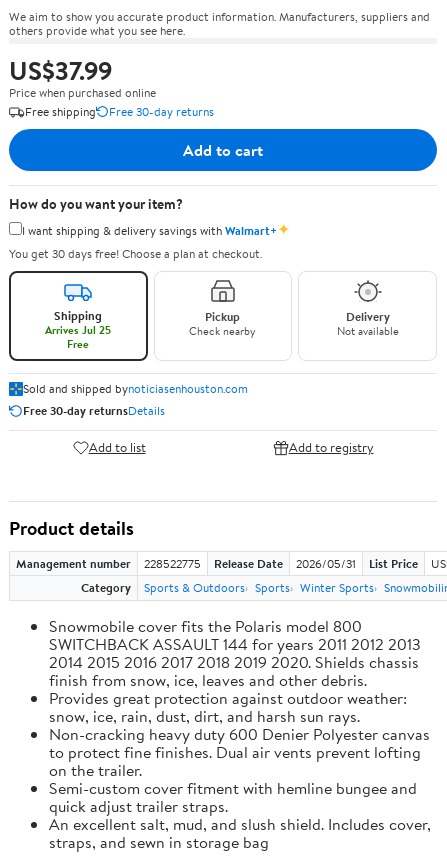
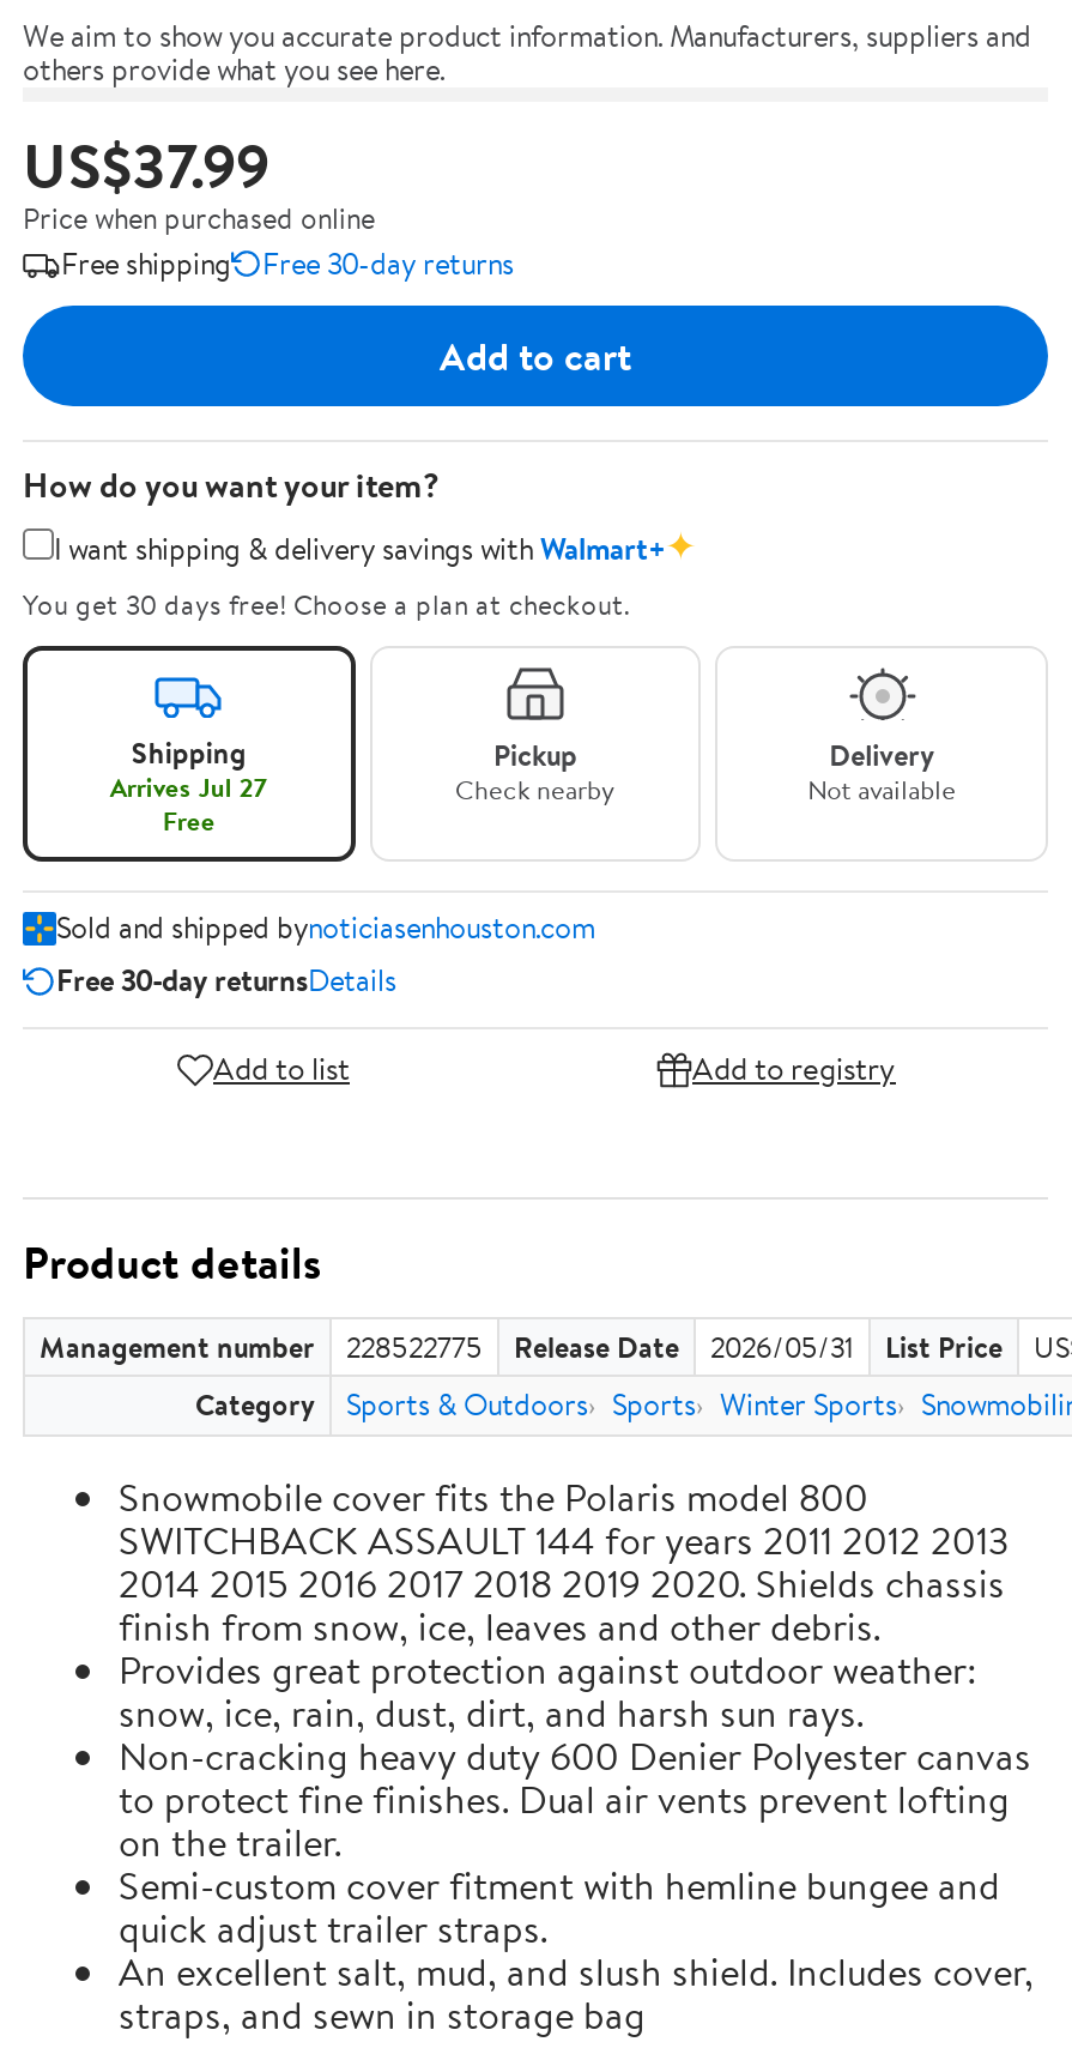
- Arrives Jul 25
+ Arrives Jul 27
